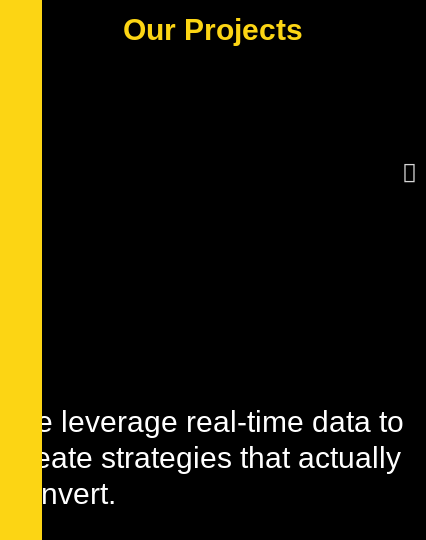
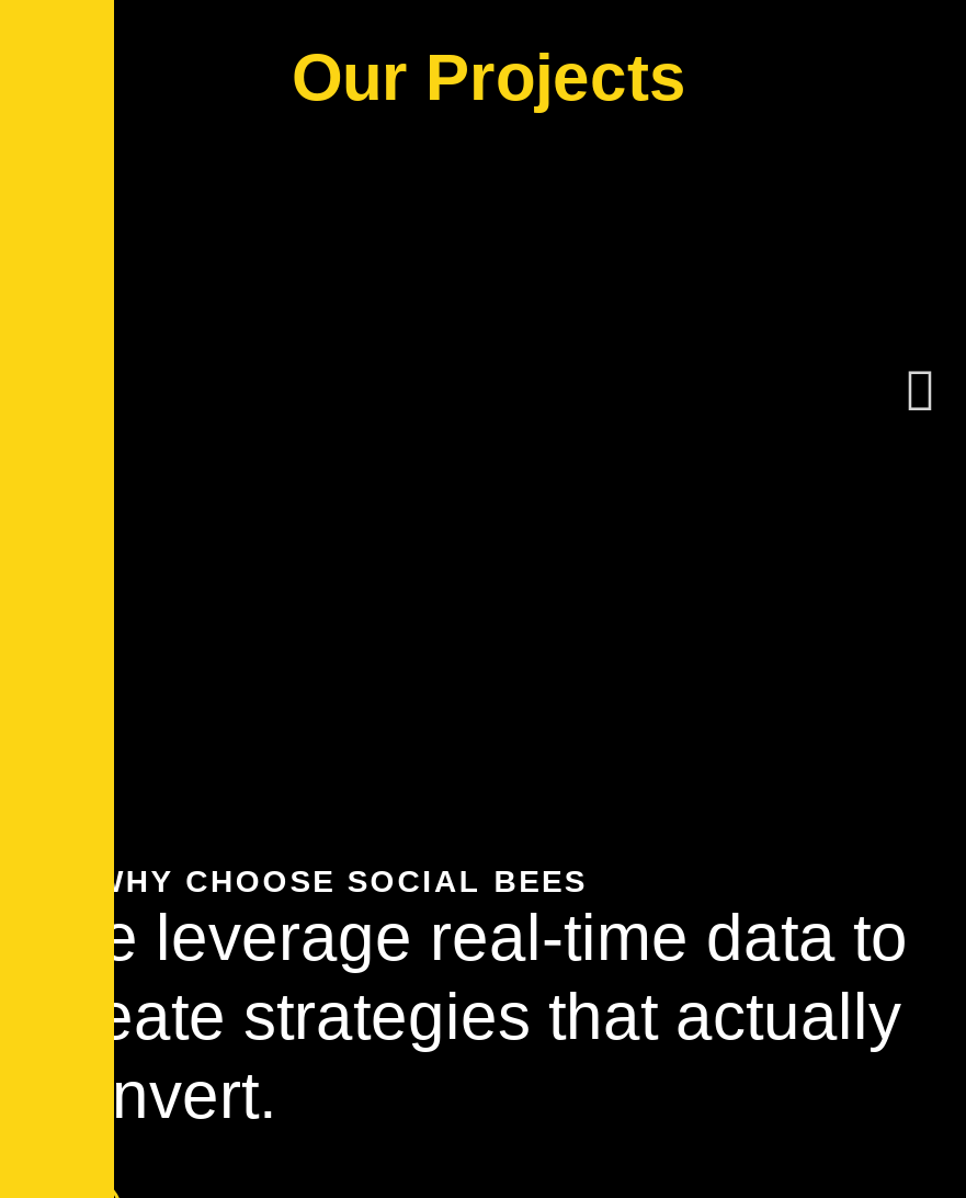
+ WHY CHOOSE SOCIAL BEES
